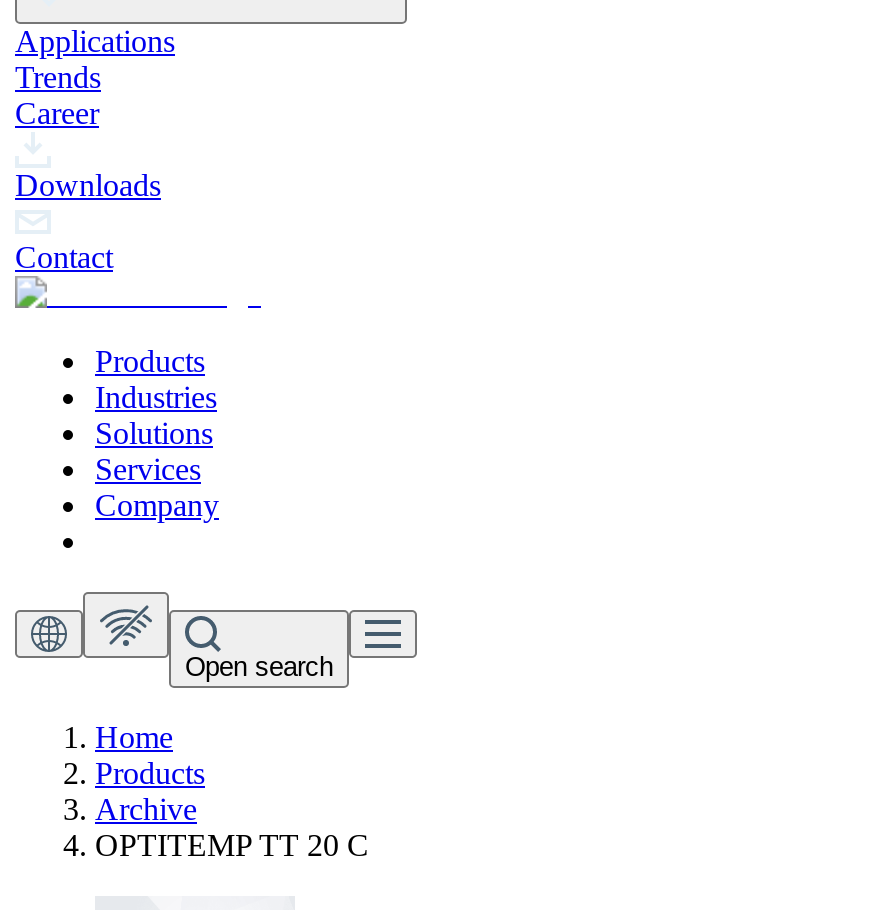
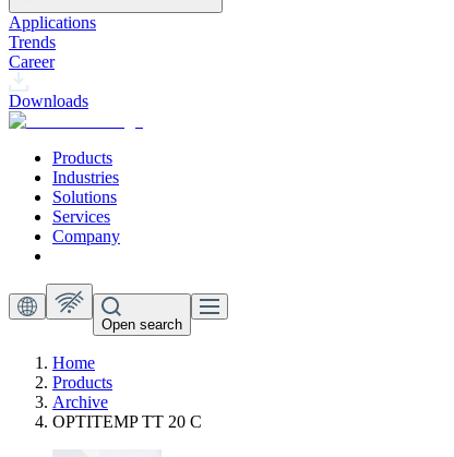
- Contact
